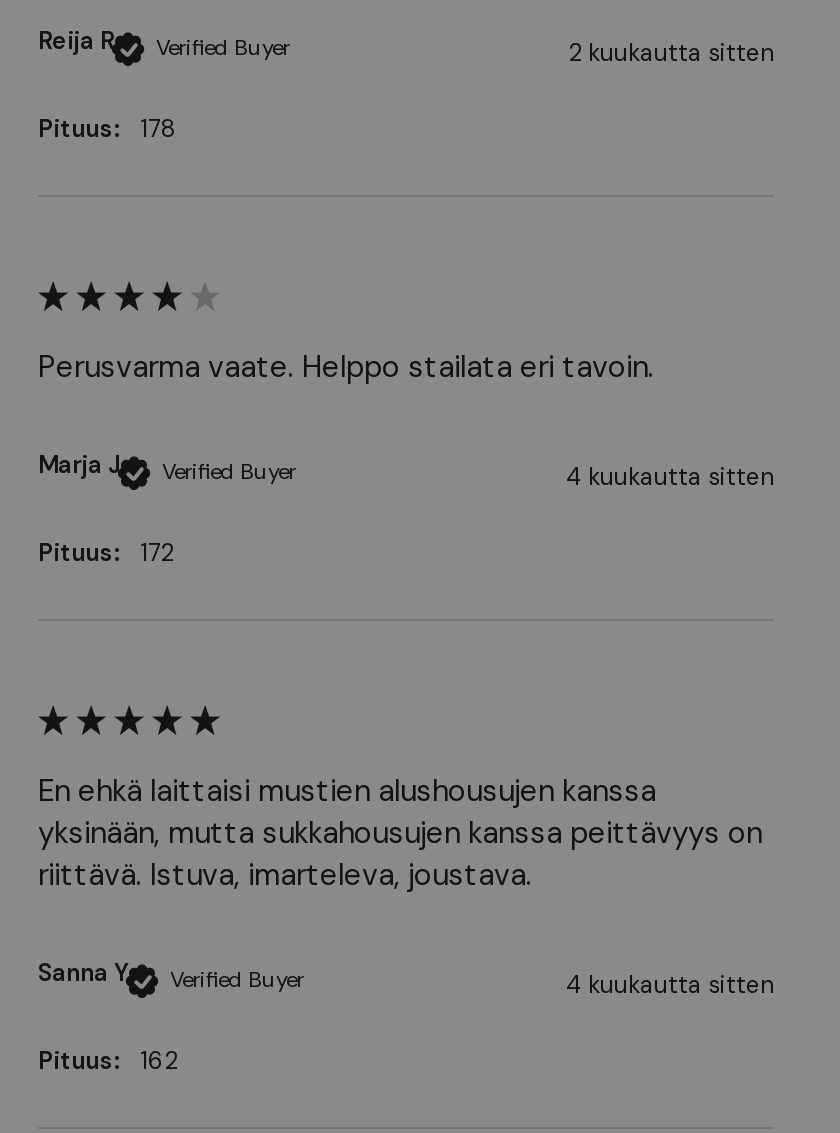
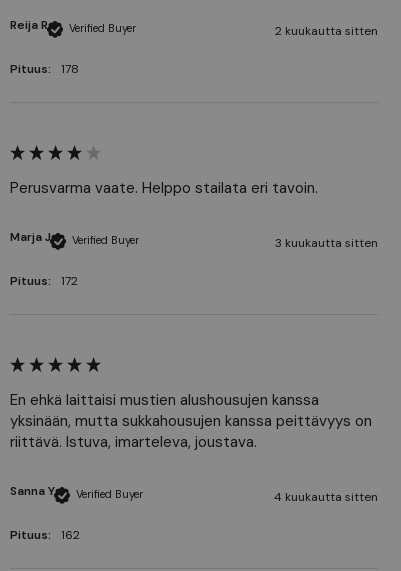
- 4 kuukautta sitten
+ 3 kuukautta sitten
